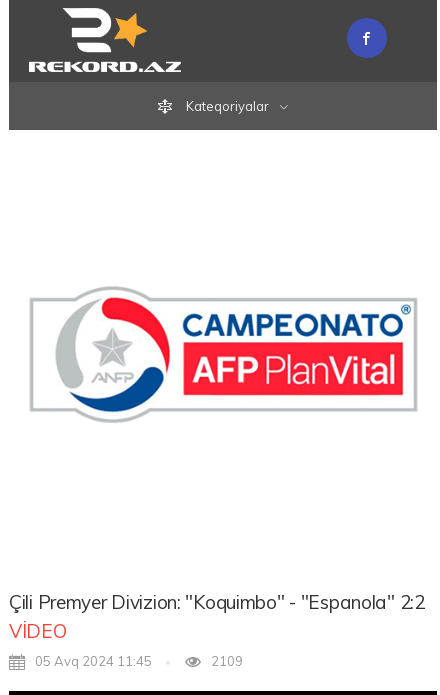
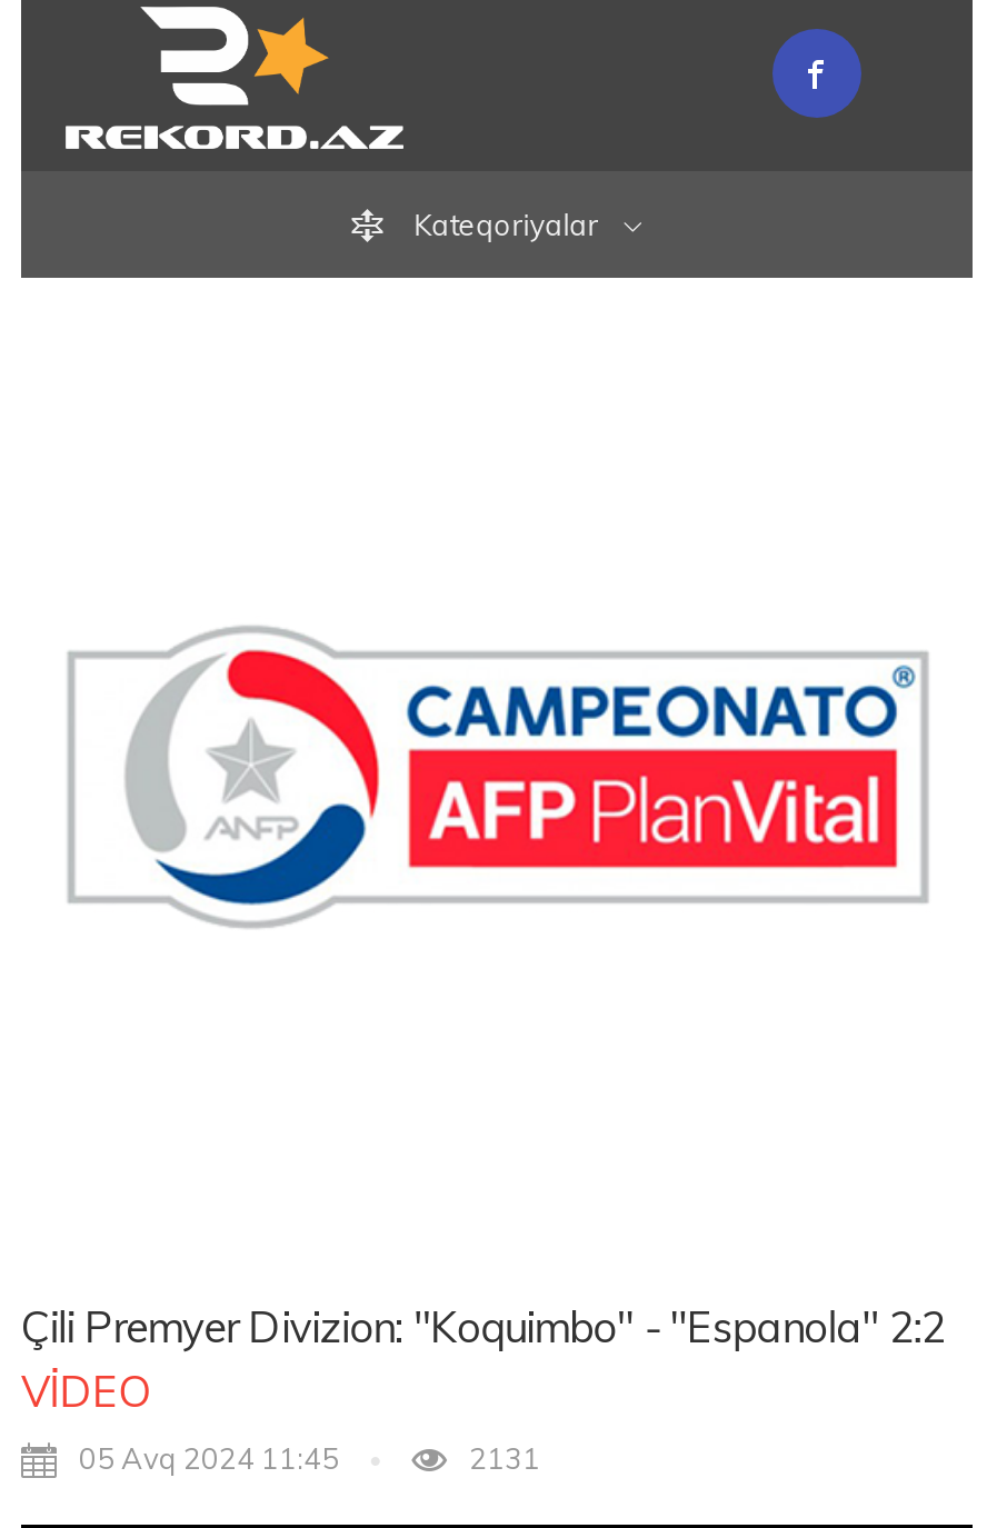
- 2109
+ 2131
